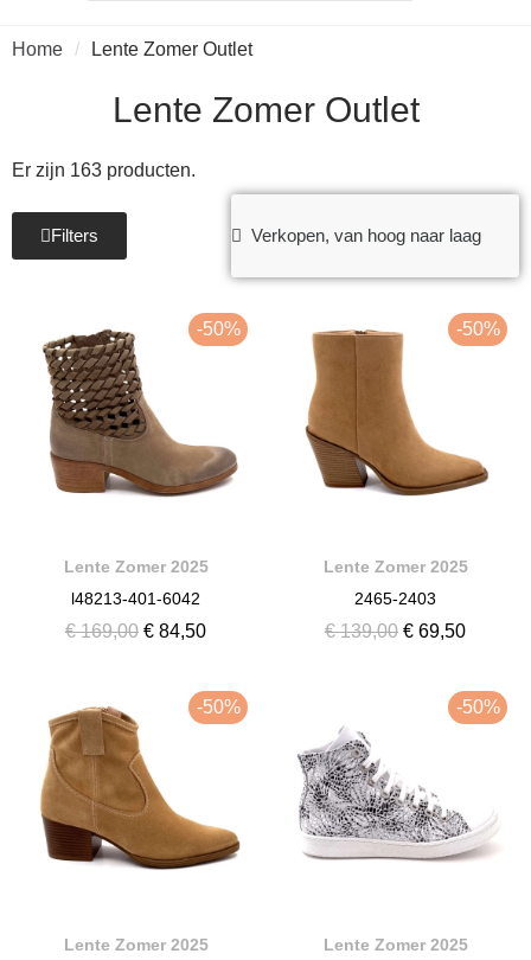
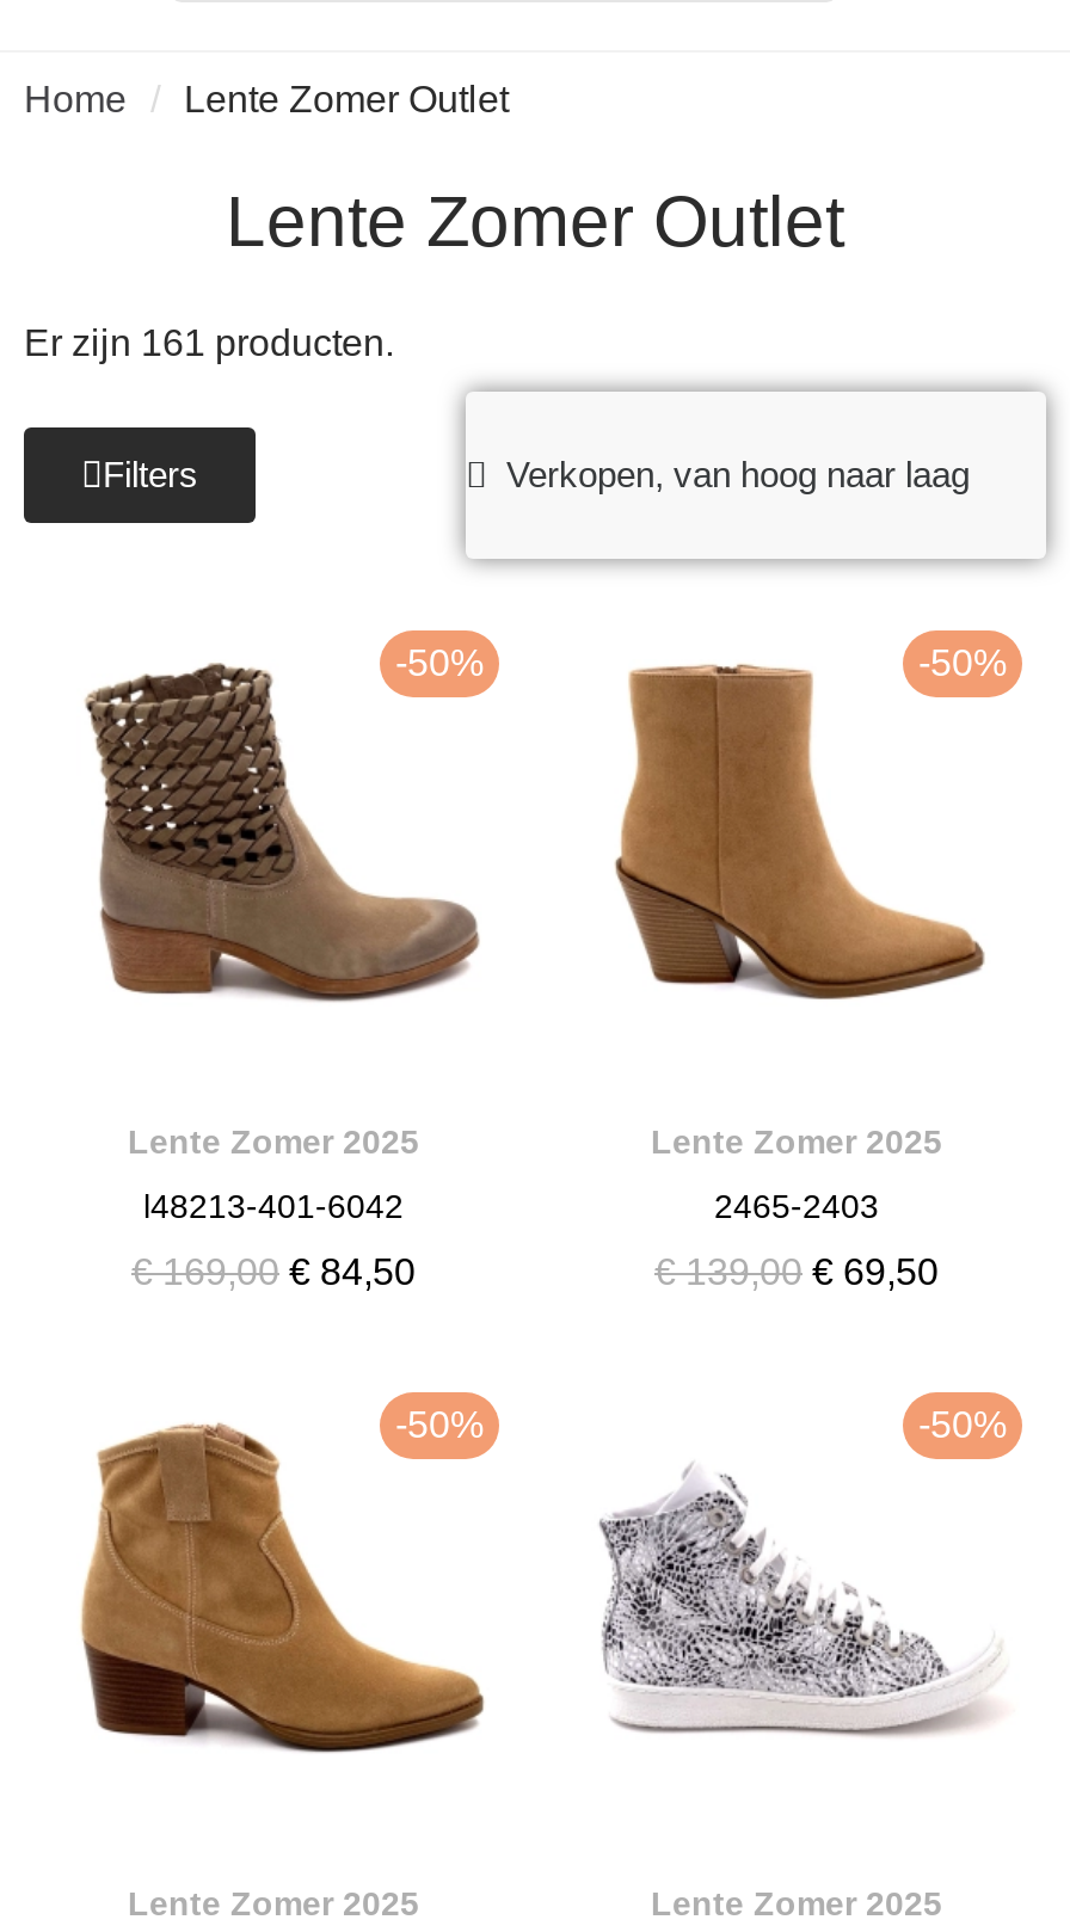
- Er zijn 163 producten.
+ Er zijn 161 producten.
